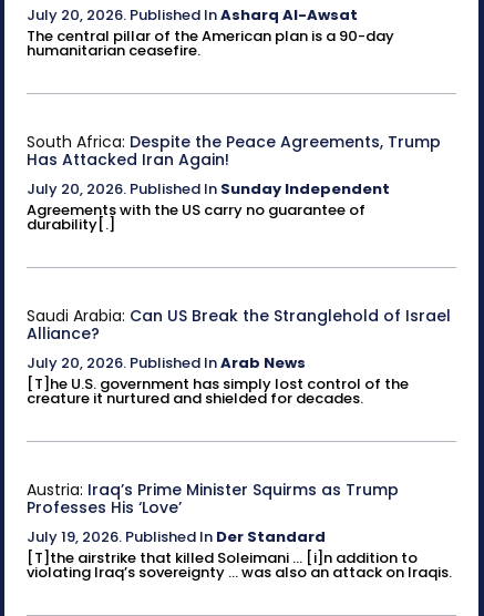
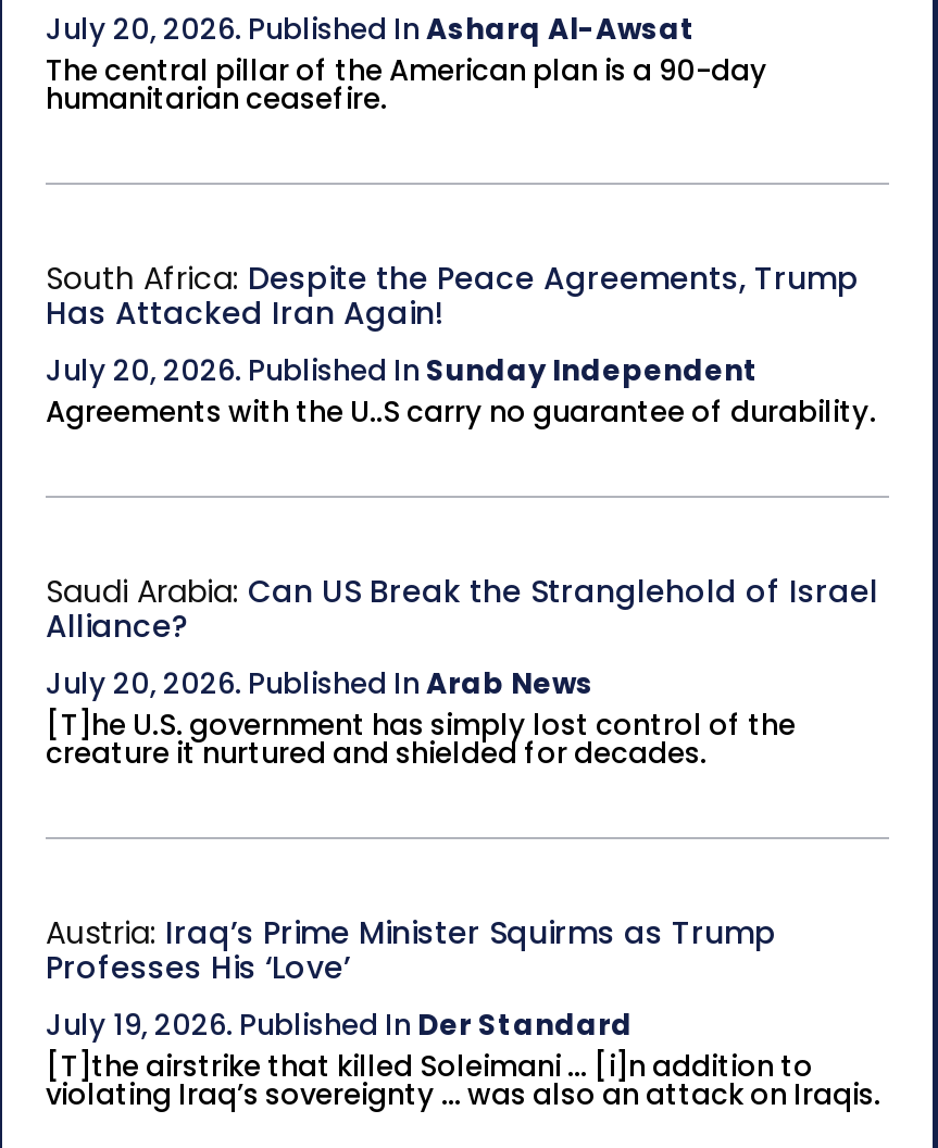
- Agreements with the US carry no guarantee of
- durability[.]
+ Agreements with the U..S carry no guarantee of durability.
